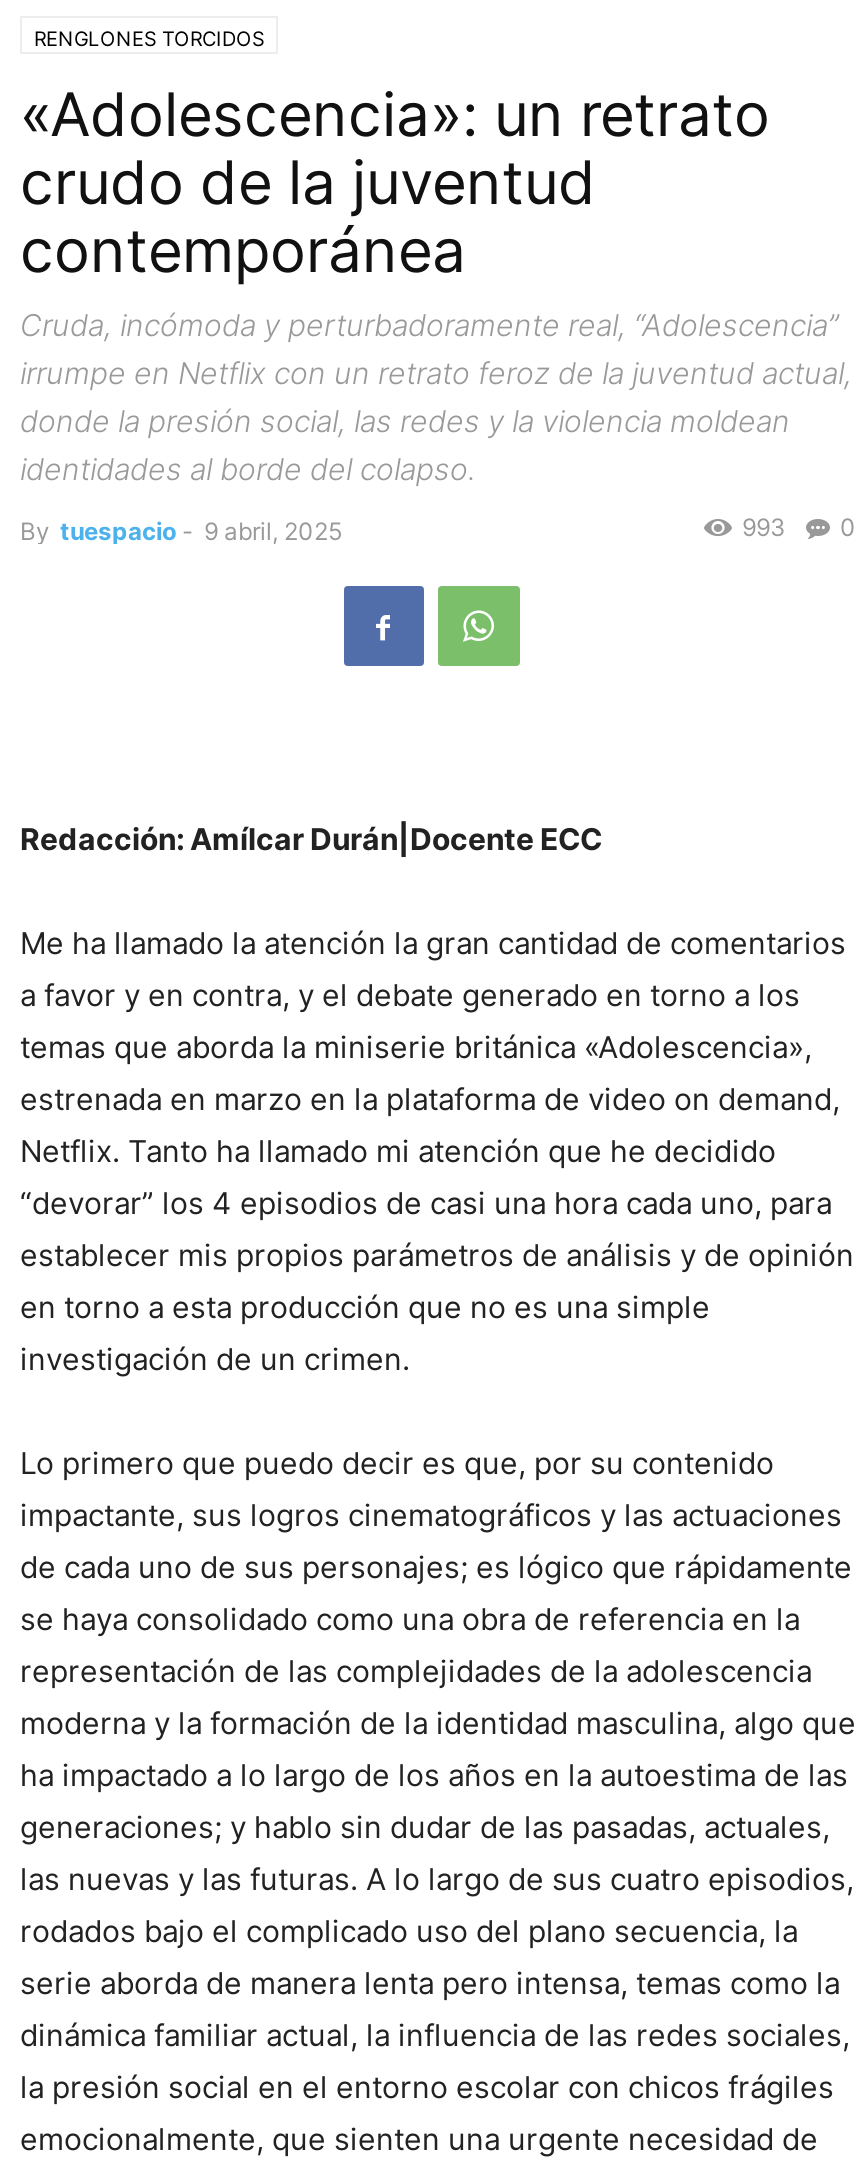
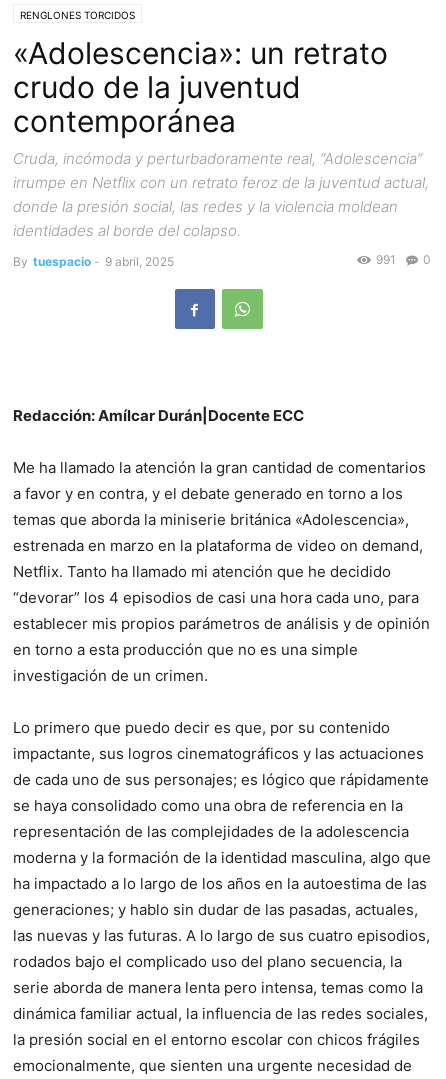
- 993 0
+ 991 0
